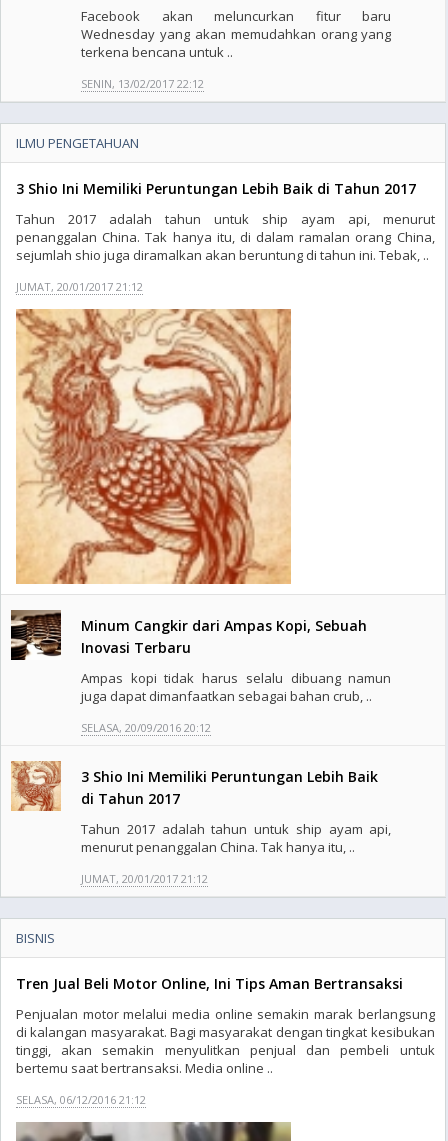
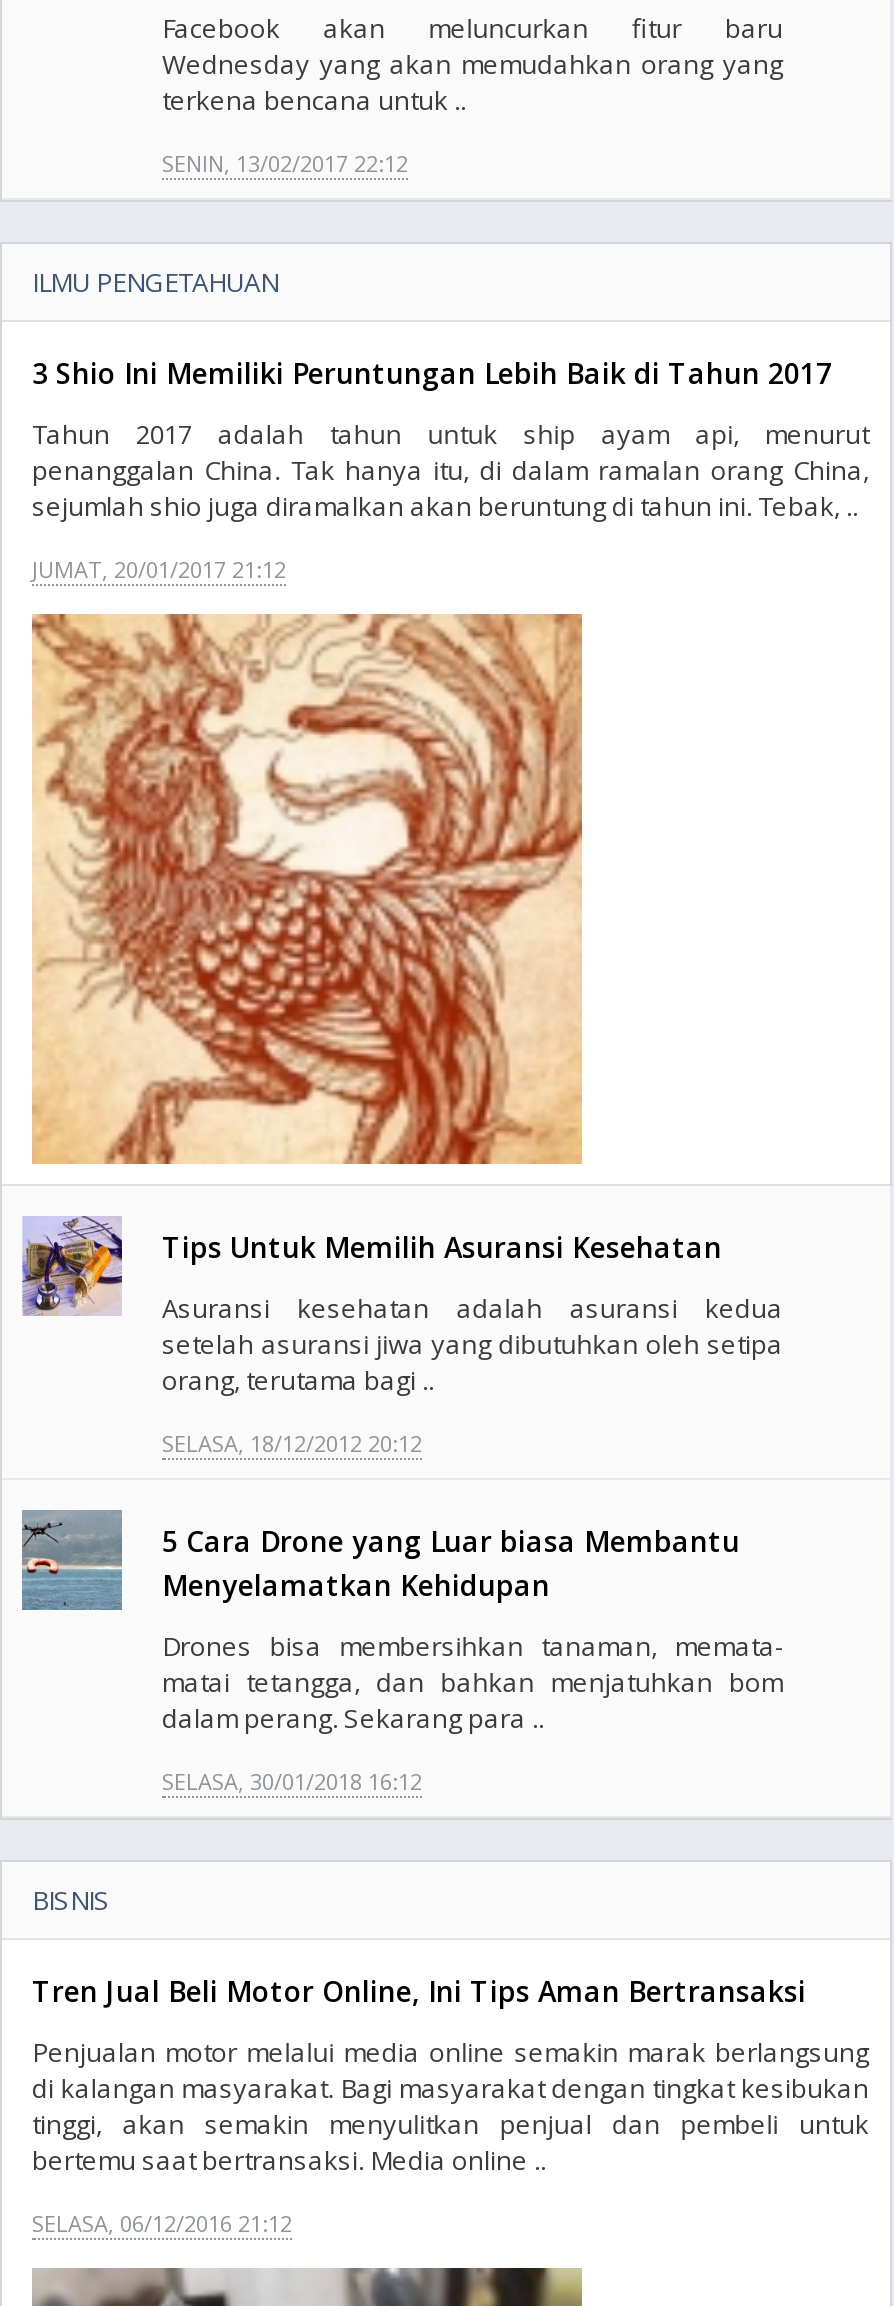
- [image]
- Minum Cangkir dari Ampas Kopi, Sebuah
- Inovasi Terbaru
+ [image]
+ Tips Untuk Memilih Asuransi Kesehatan

- Ampas kopi tidak harus selalu dibuang namun
- juga dapat dimanfaatkan sebagai bahan crub, ..
+ Asuransi kesehatan adalah asuransi kedua
+ setelah asuransi jiwa yang dibutuhkan oleh setipa
+ orang, terutama bagi ..

- SELASA, 20/09/2016 20:12
+ SELASA, 18/12/2012 20:12

- [image]
- 3 Shio Ini Memiliki Peruntungan Lebih Baik
- di Tahun 2017
+ [image]
+ 5 Cara Drone yang Luar biasa Membantu
+ Menyelamatkan Kehidupan

- Tahun 2017 adalah tahun untuk ship ayam api,
- menurut penanggalan China. Tak hanya itu, ..
+ Drones bisa membersihkan tanaman, memata-
+ matai tetangga, dan bahkan menjatuhkan bom
+ dalam perang. Sekarang para ..

- JUMAT, 20/01/2017 21:12
+ SELASA, 30/01/2018 16:12
